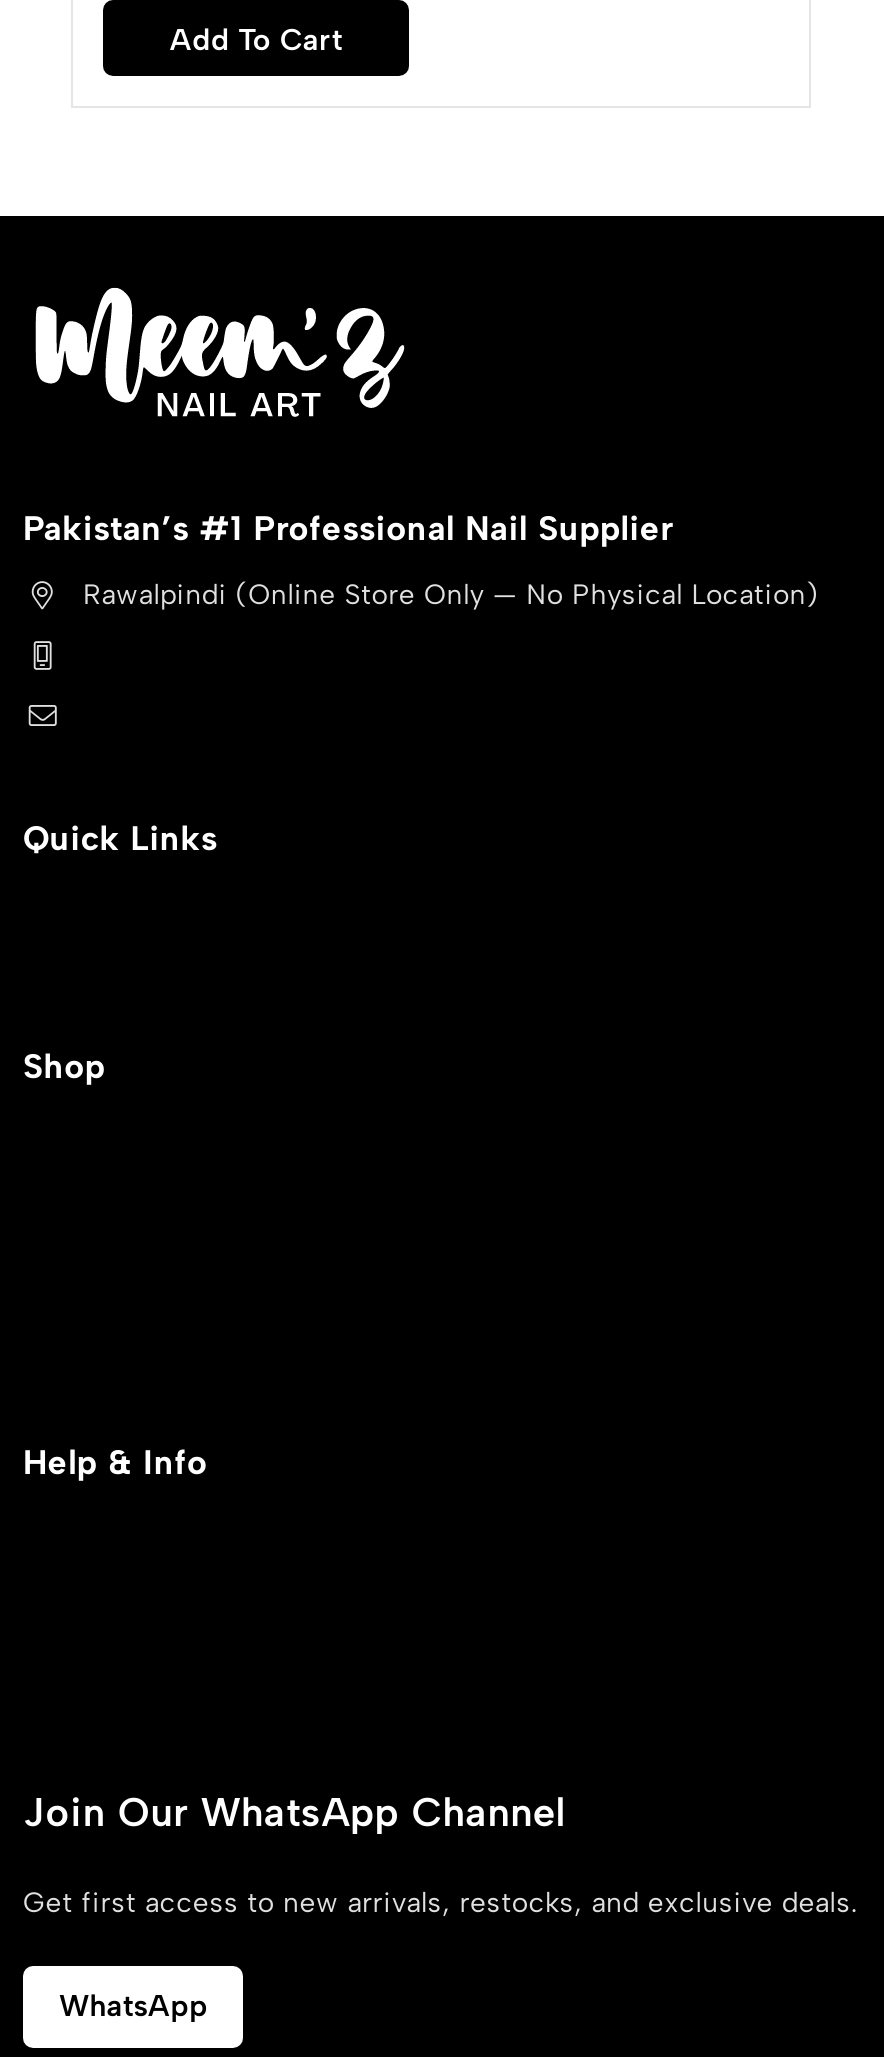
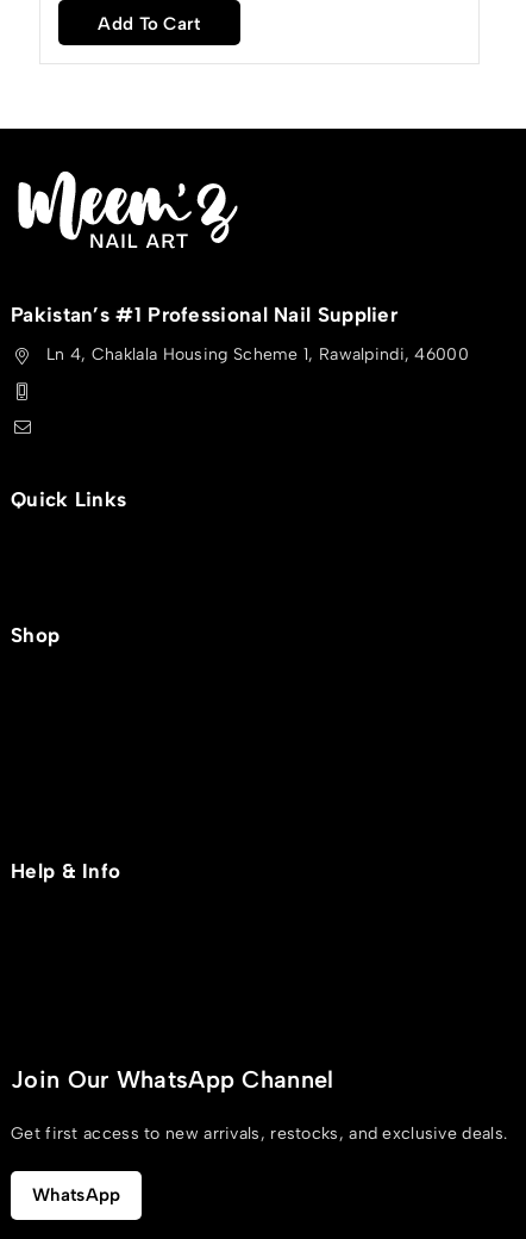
- Rawalpindi (Online Store Only — No Physical Location)
+ Ln 4, Chaklala Housing Scheme 1, Rawalpindi, 46000
